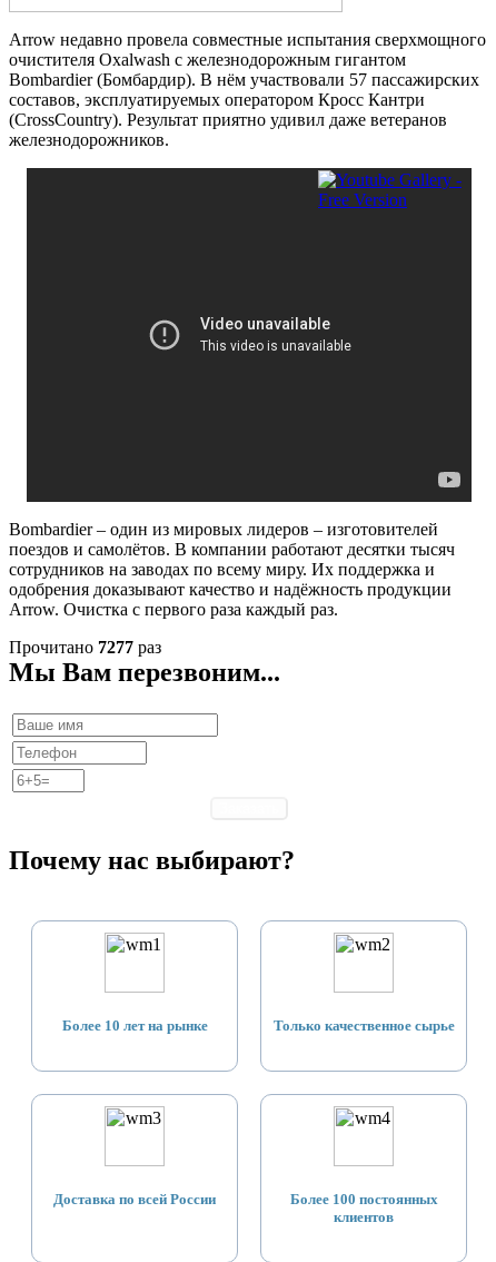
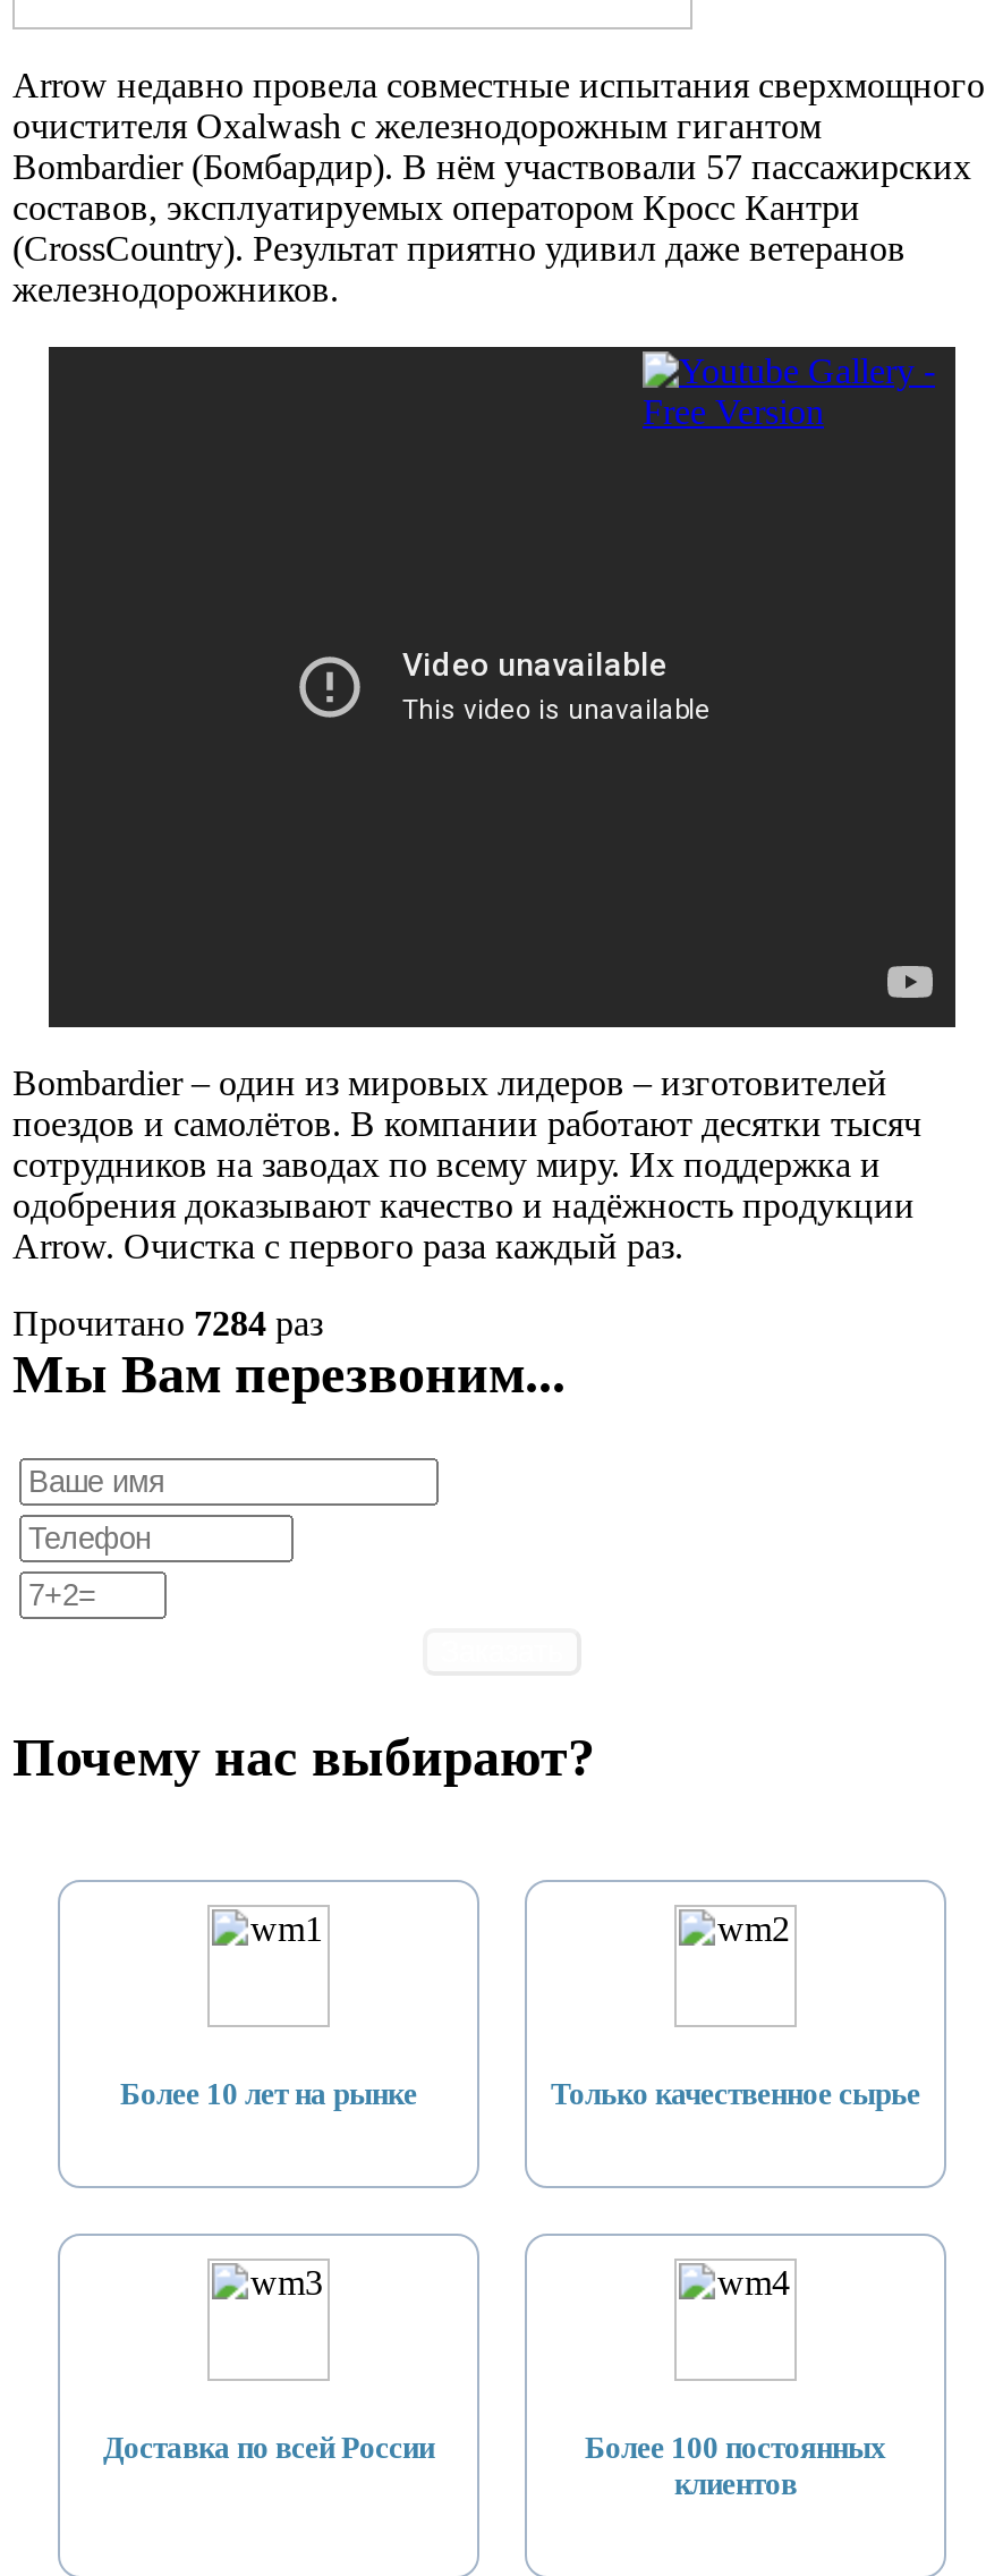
- Прочитано 7277 раз
+ Прочитано 7284 раз
